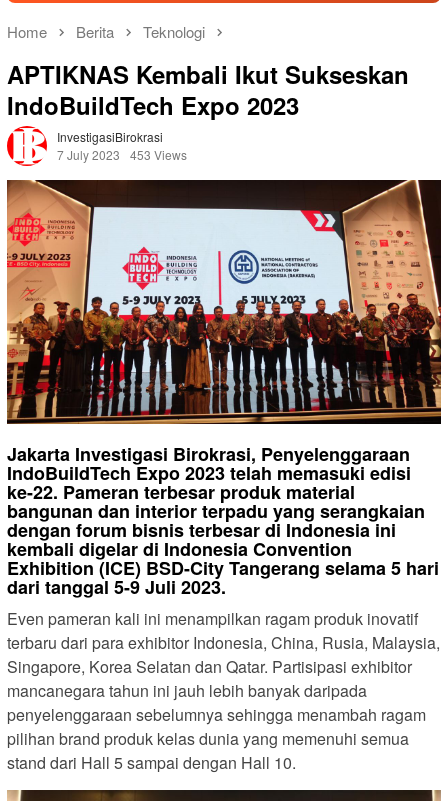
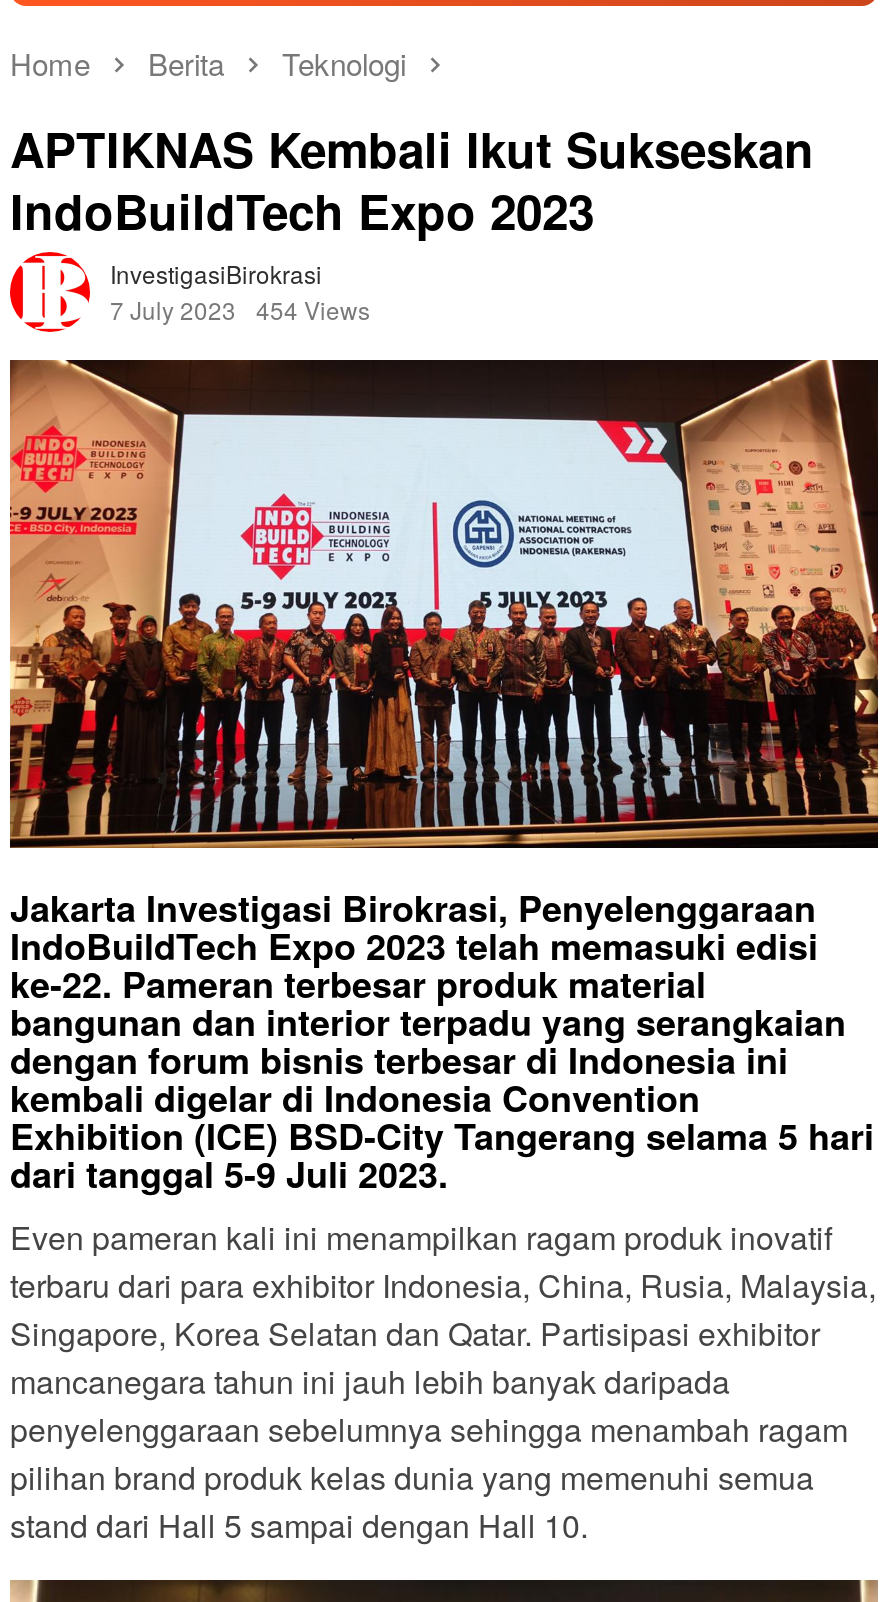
- 7 July 2023 453 Views
+ 7 July 2023 454 Views
